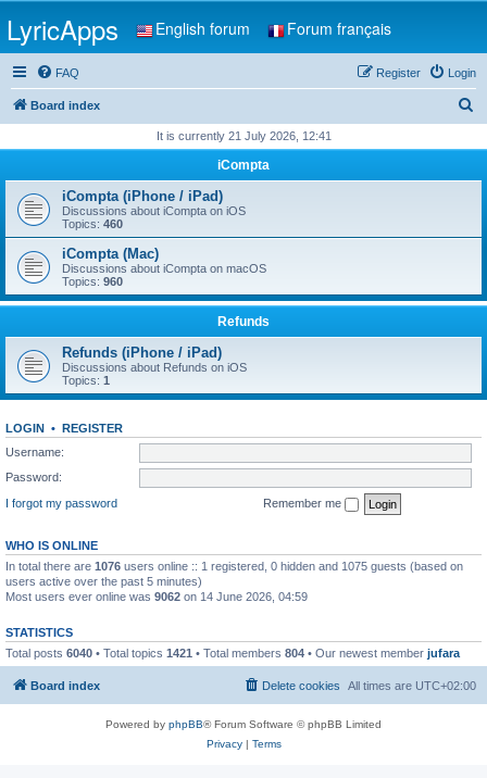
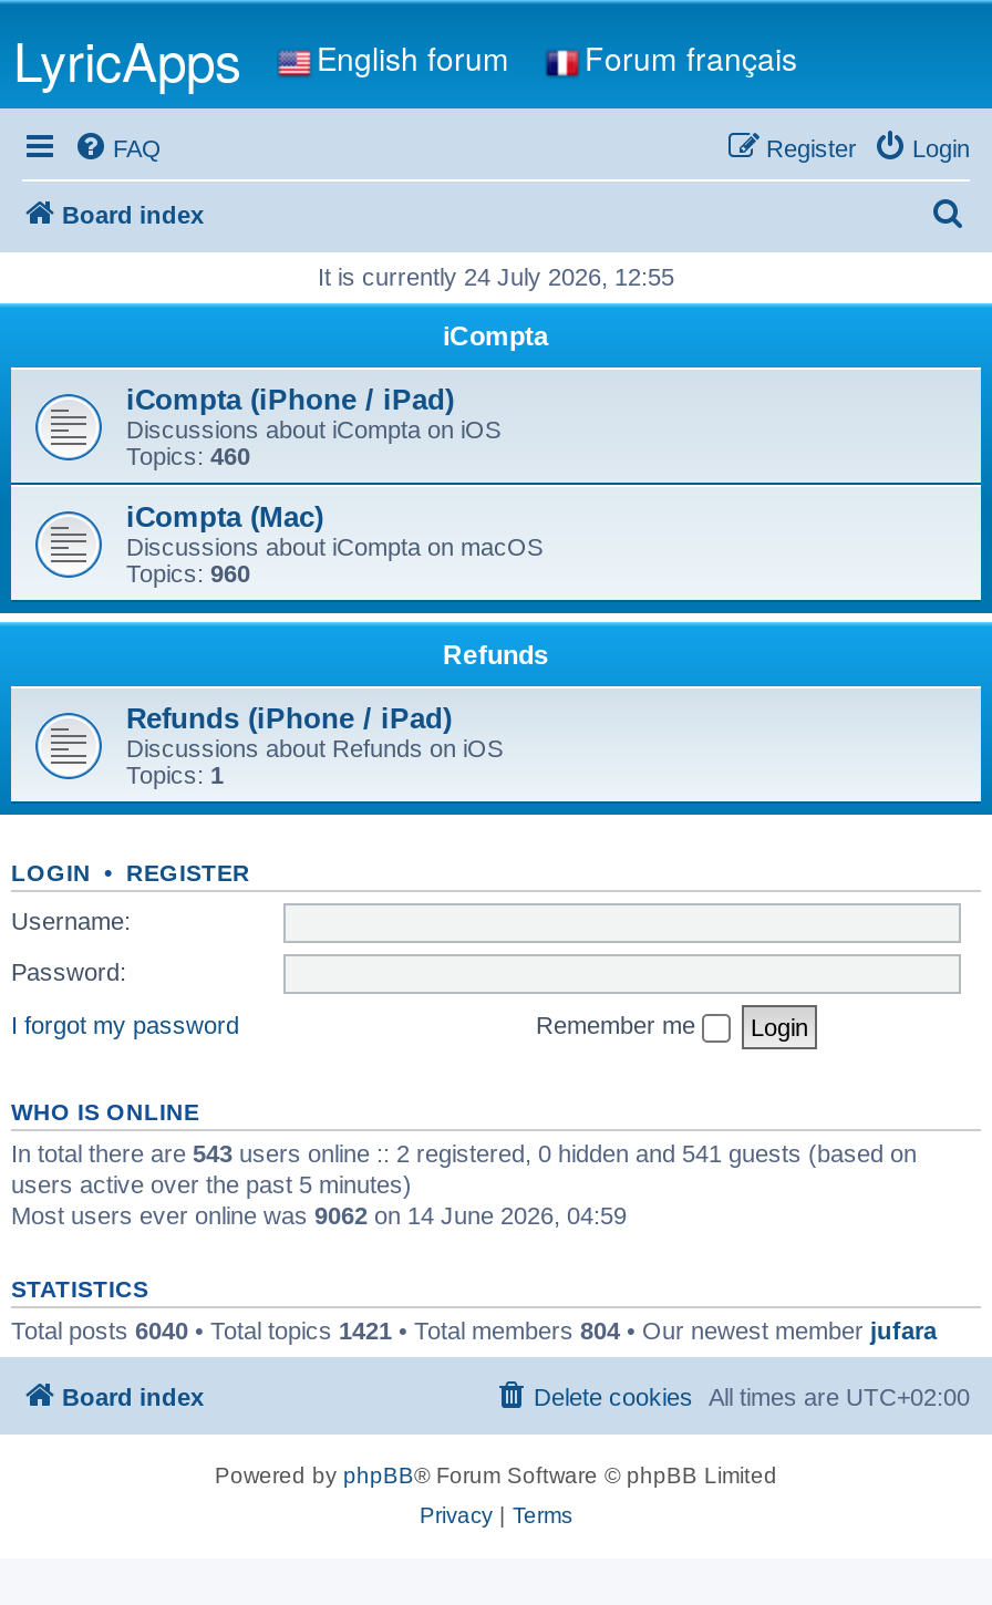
- It is currently 21 July 2026, 12:41
+ It is currently 24 July 2026, 12:55

- In total there are 1076 users online :: 1 registered, 0 hidden and 1075 guests (based on
+ In total there are 543 users online :: 2 registered, 0 hidden and 541 guests (based on
